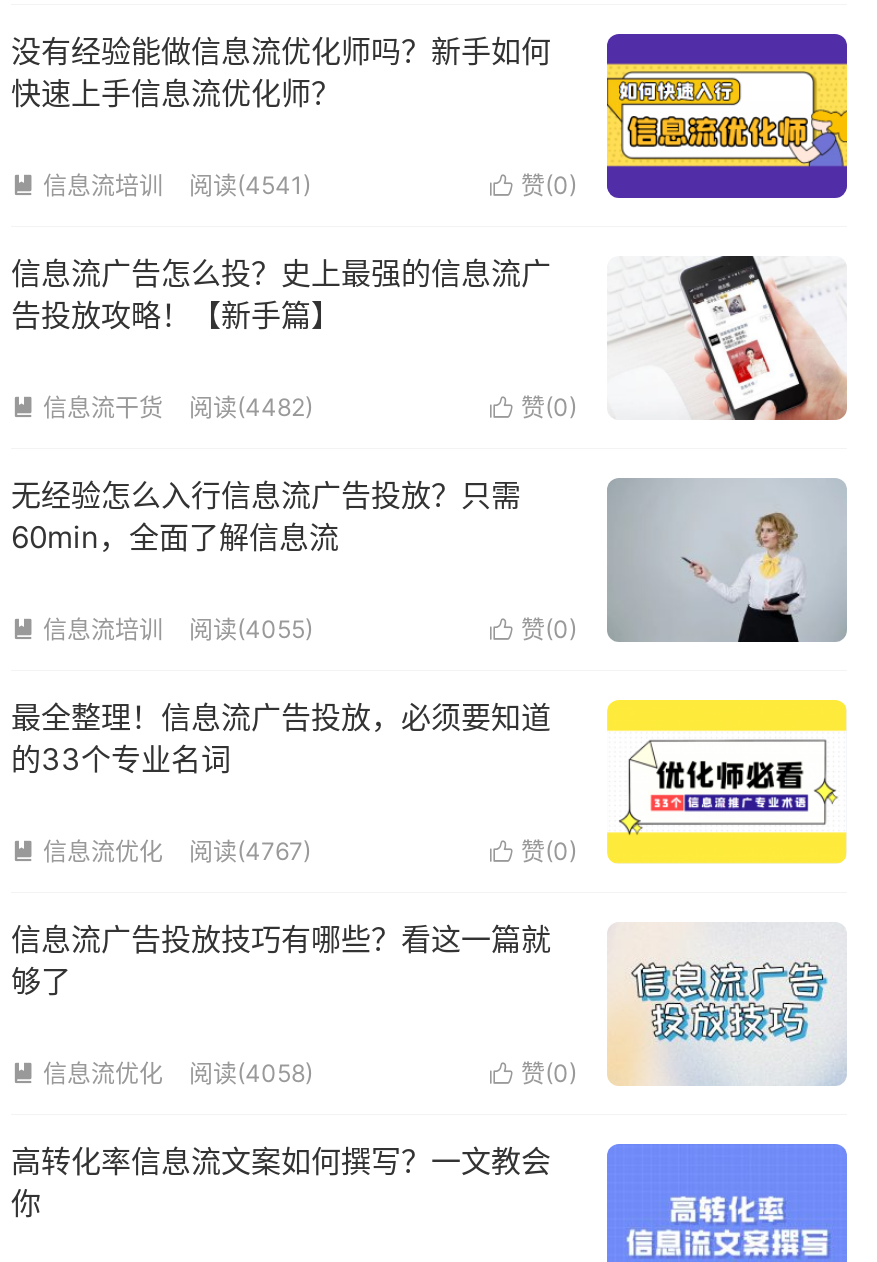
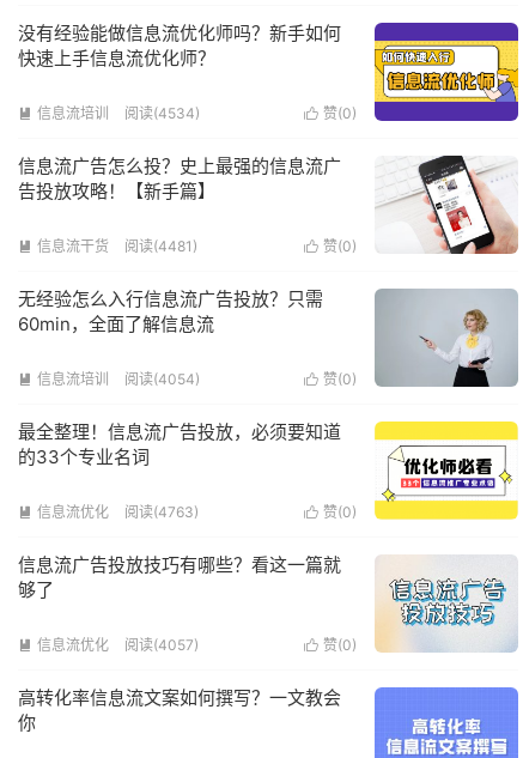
- 阅读(4541)
+ 阅读(4534)

- 阅读(4482)
+ 阅读(4481)

- 阅读(4055)
+ 阅读(4054)

- 阅读(4767)
+ 阅读(4763)

- 阅读(4058)
+ 阅读(4057)
